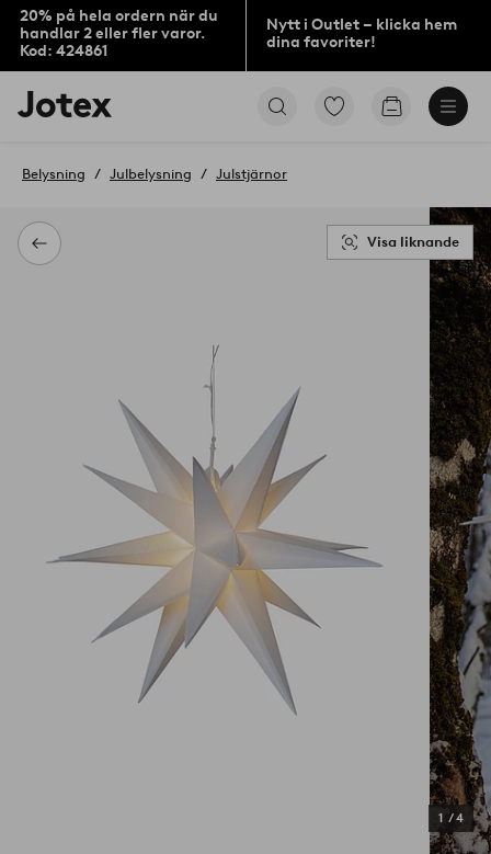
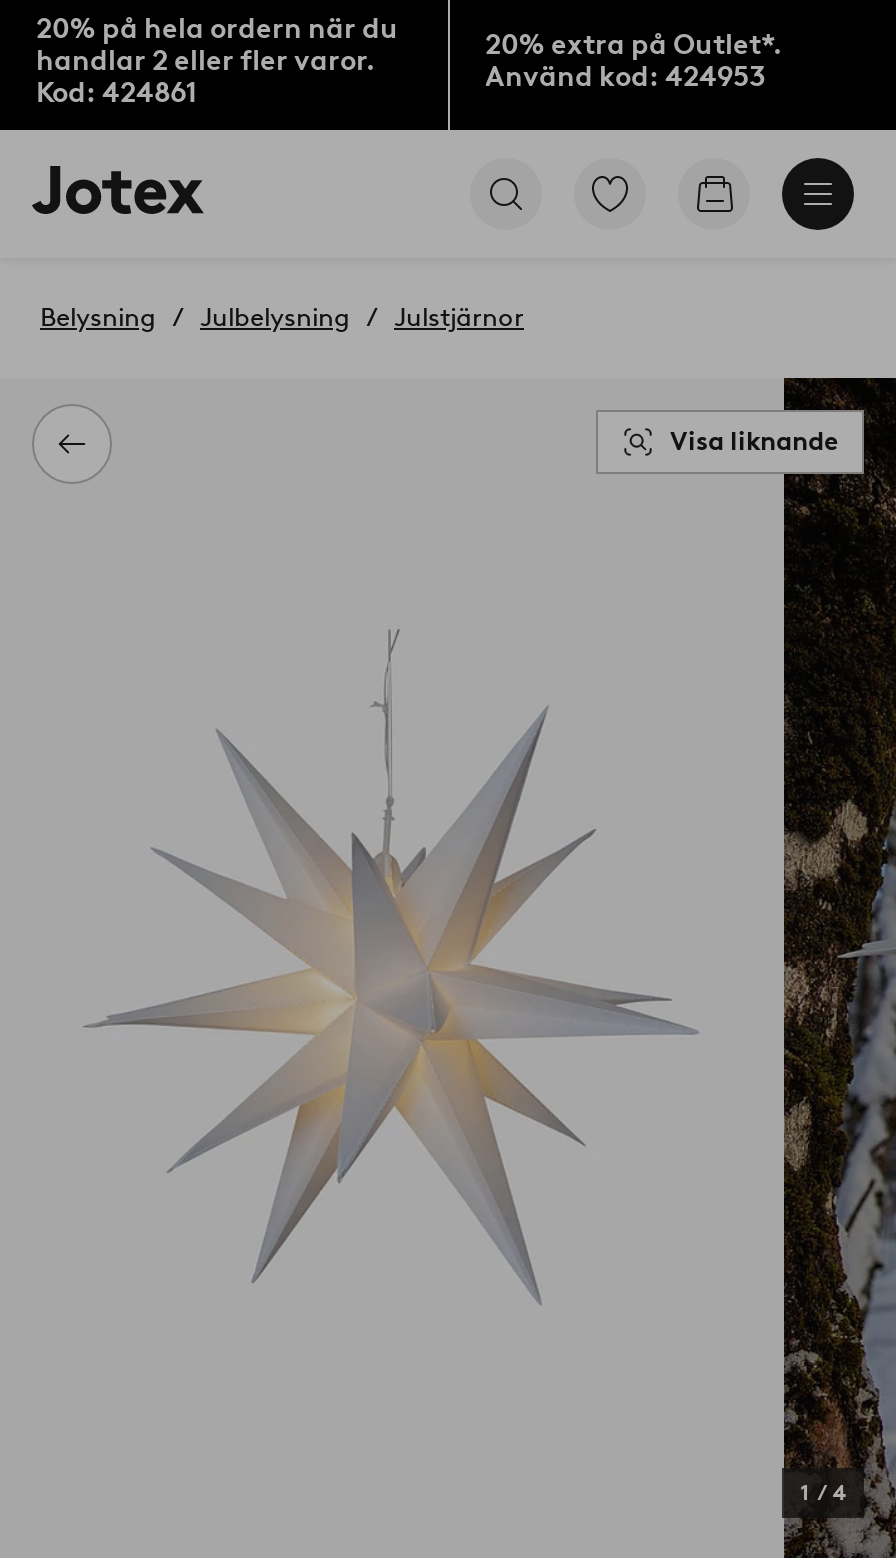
- Nytt i Outlet – klicka hem
- dina favoriter!
+ 20% extra på Outlet*.
+ Använd kod: 424953
